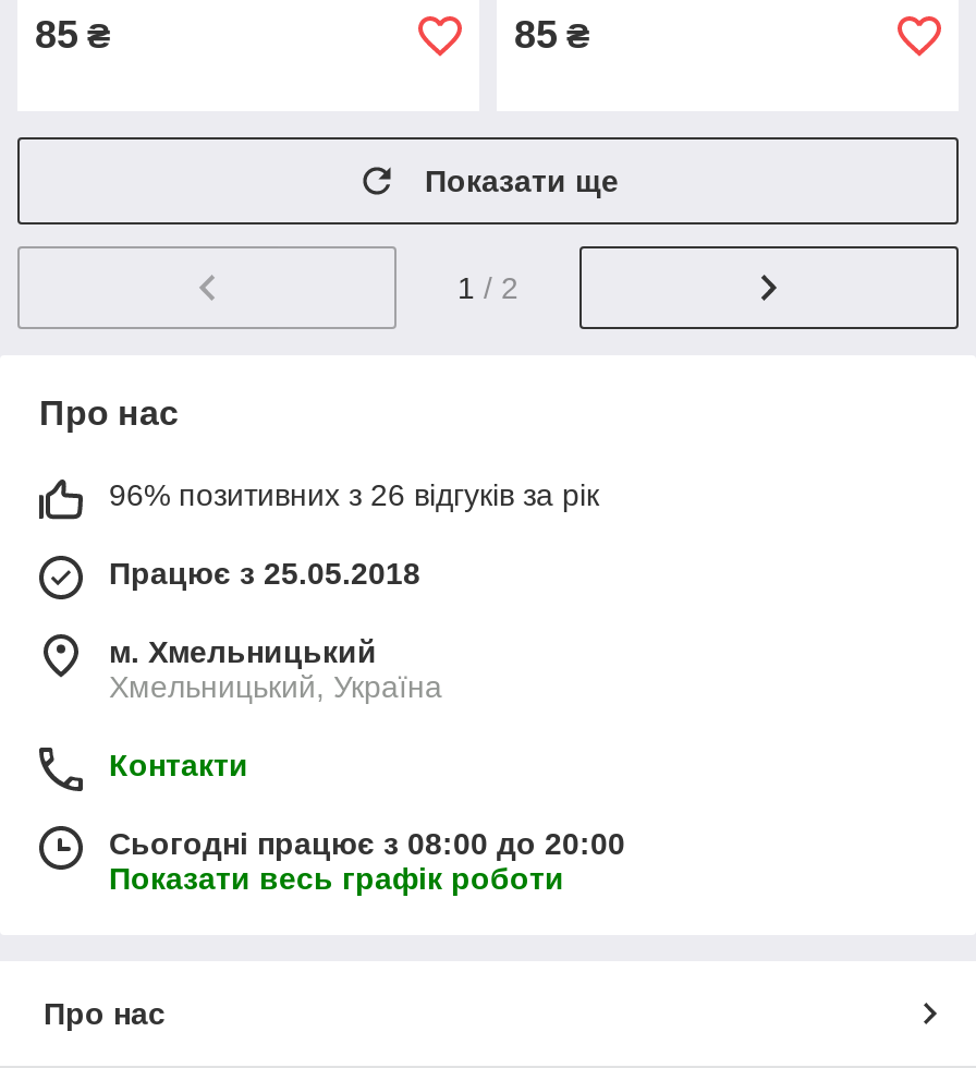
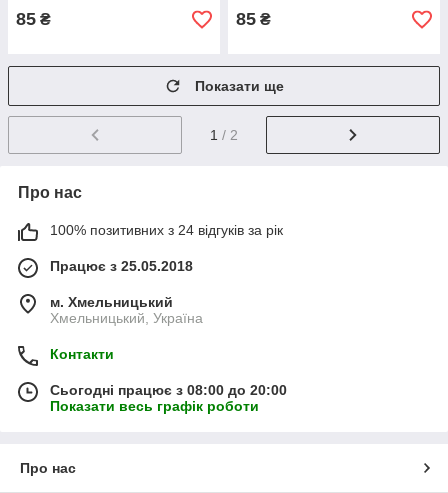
- 96% позитивних з 26 відгуків за рік
+ 100% позитивних з 24 відгуків за рік
